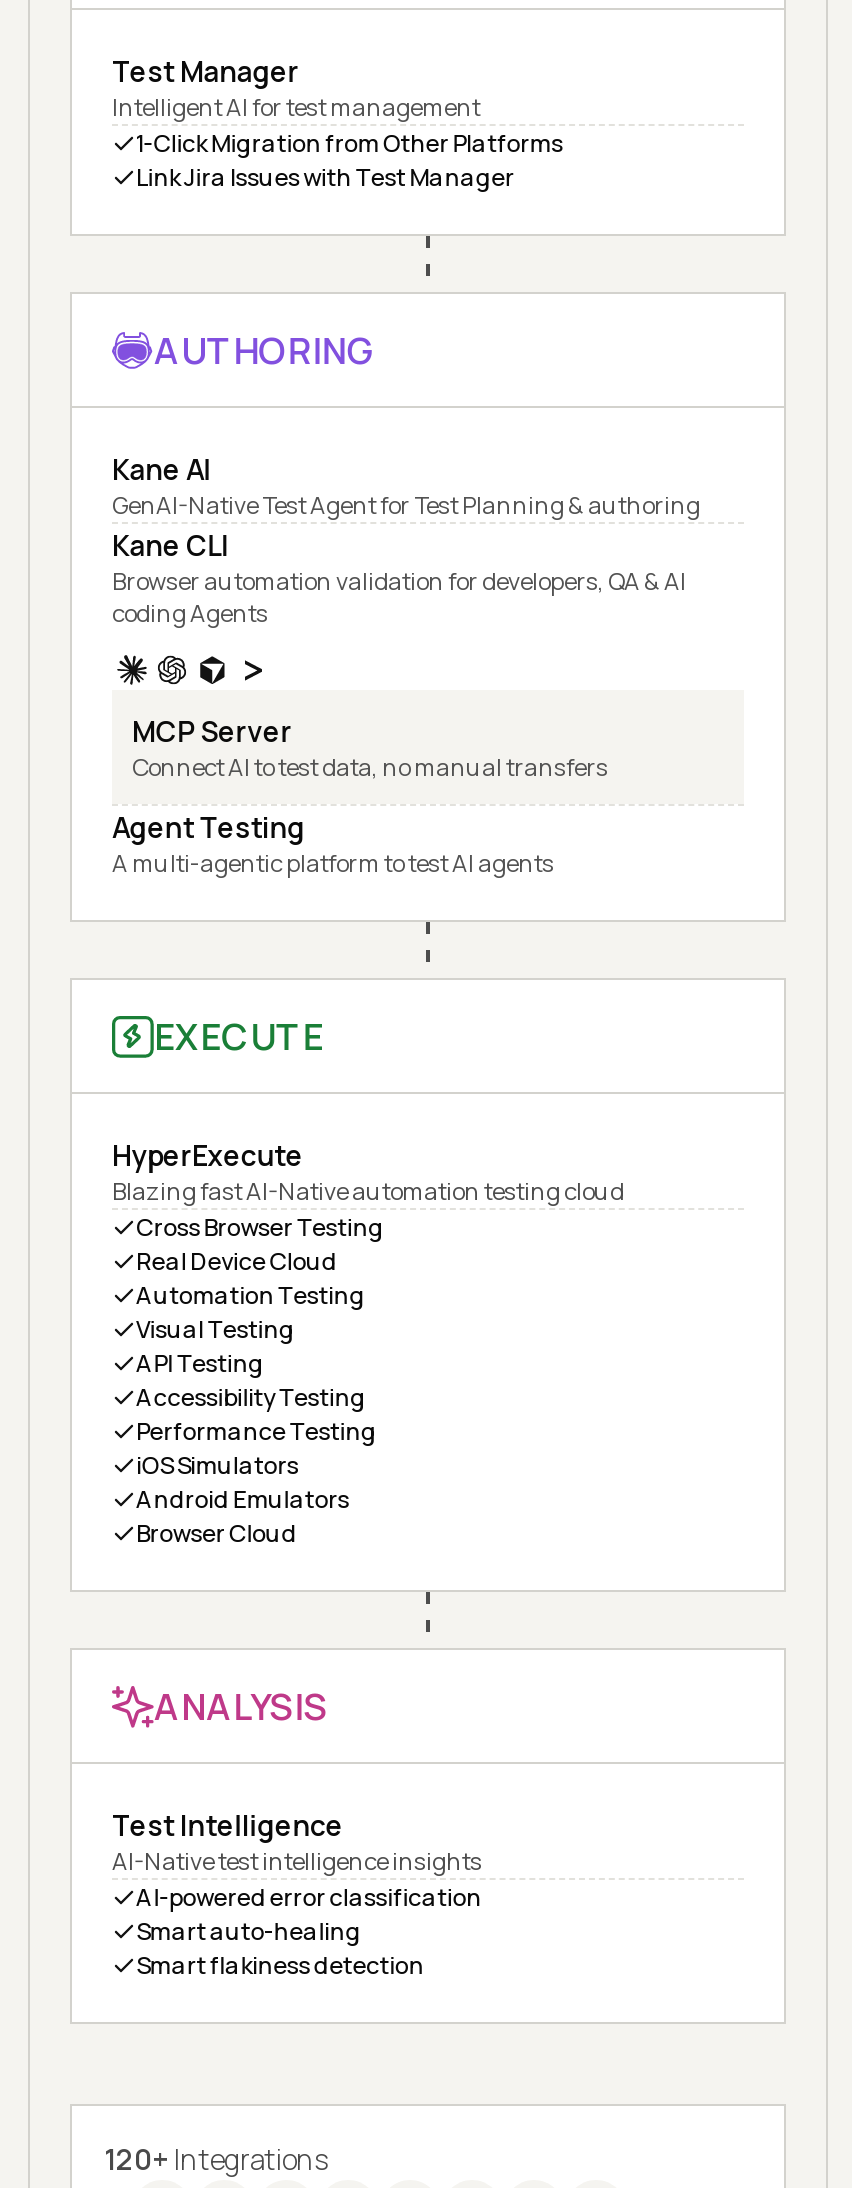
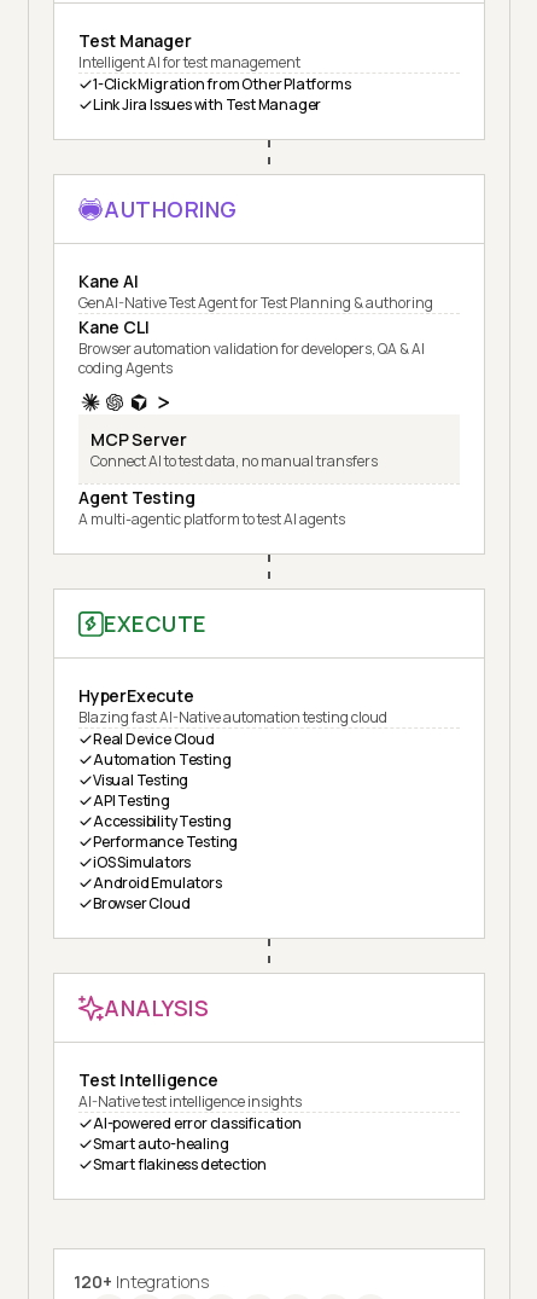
- Cross Browser Testing
